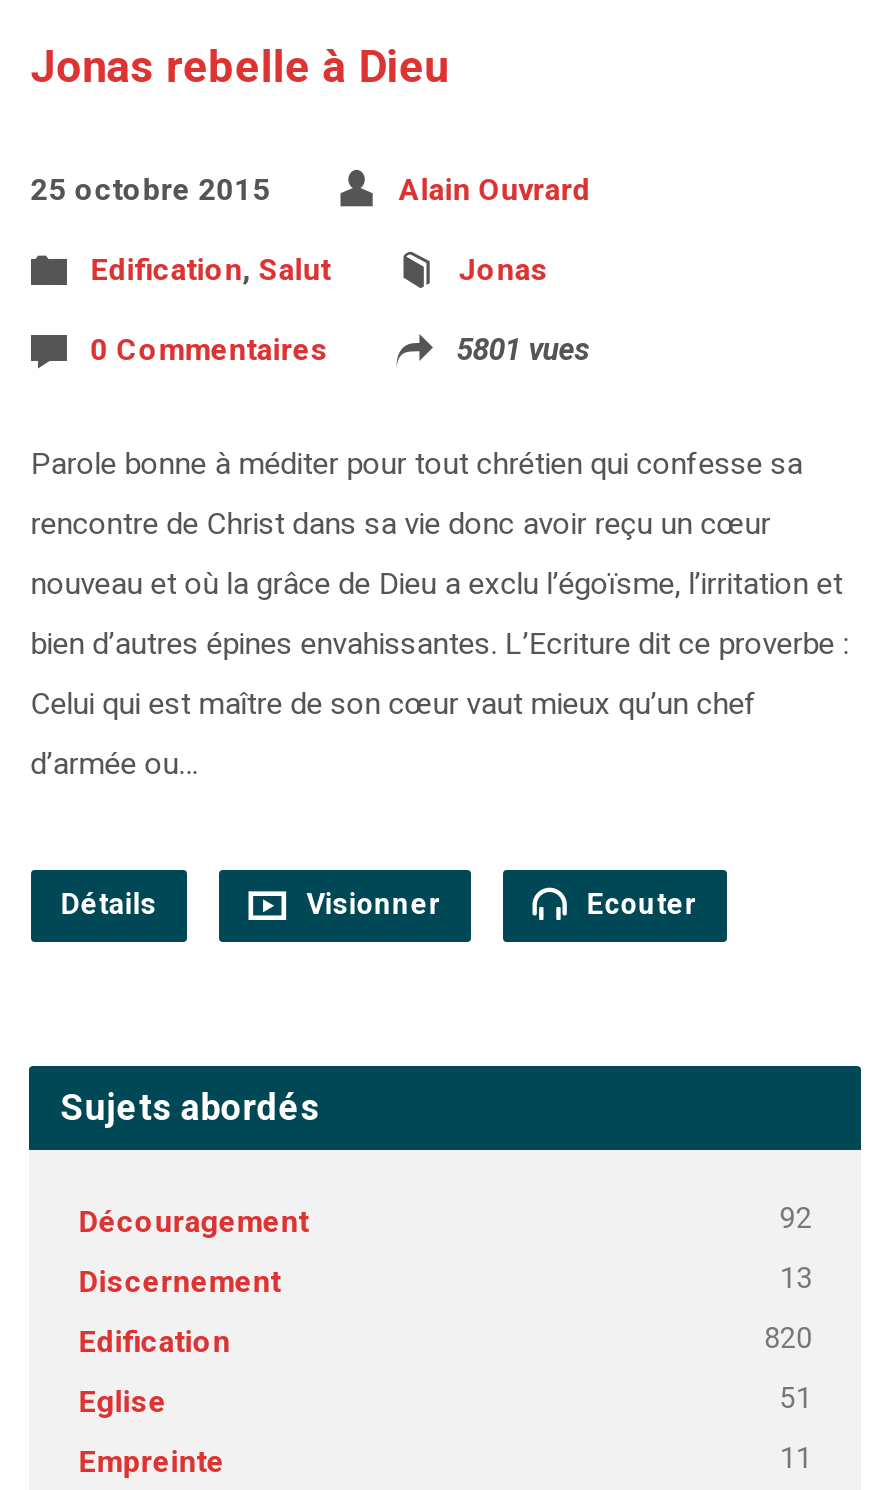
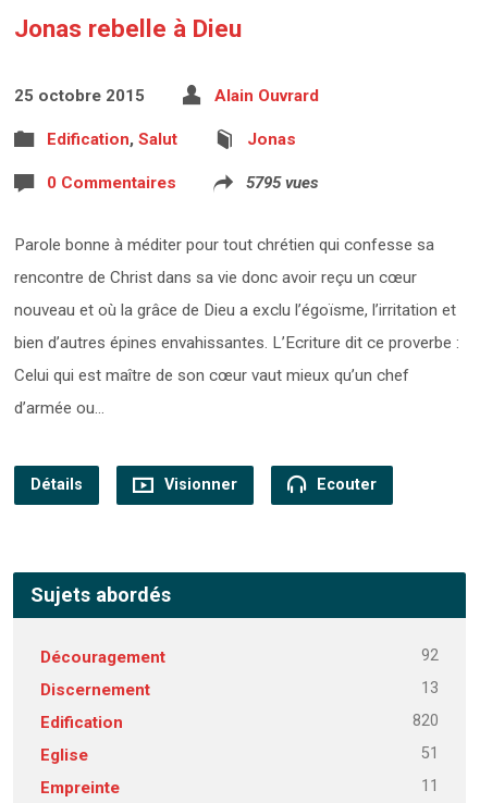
- 5801 vues
+ 5795 vues
